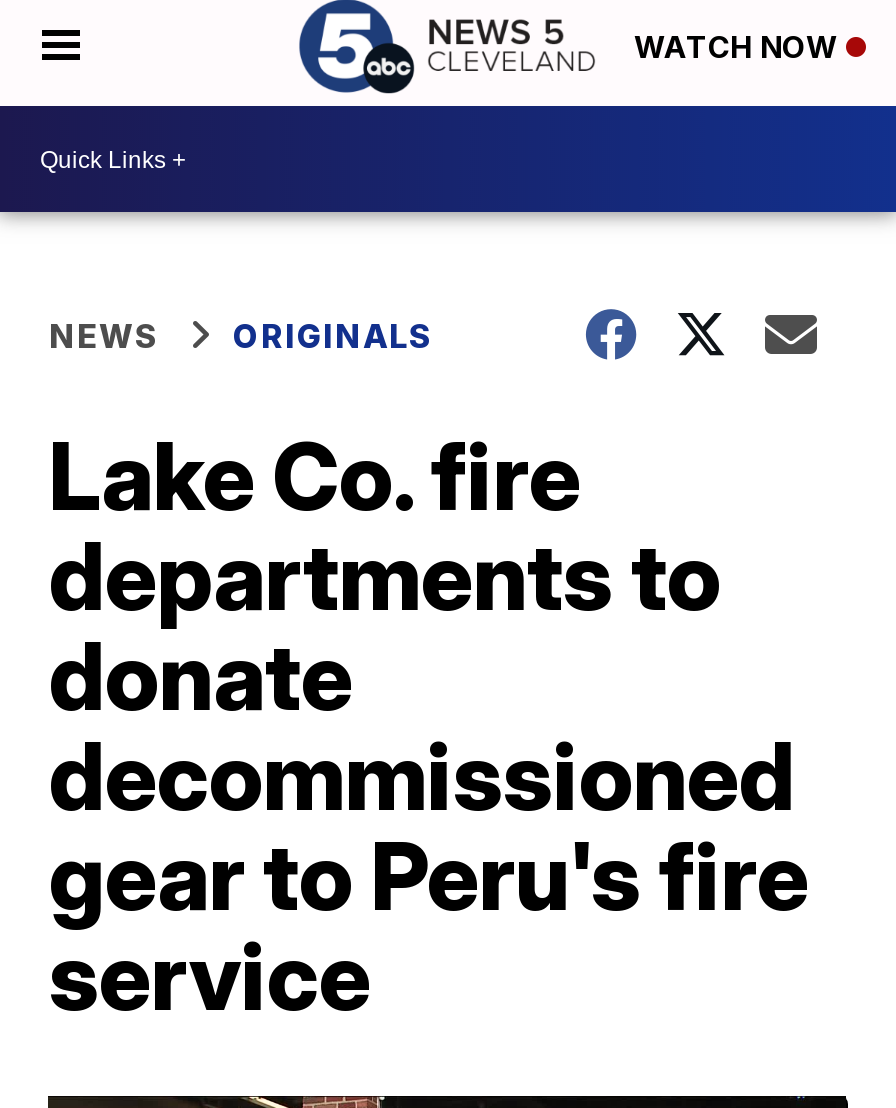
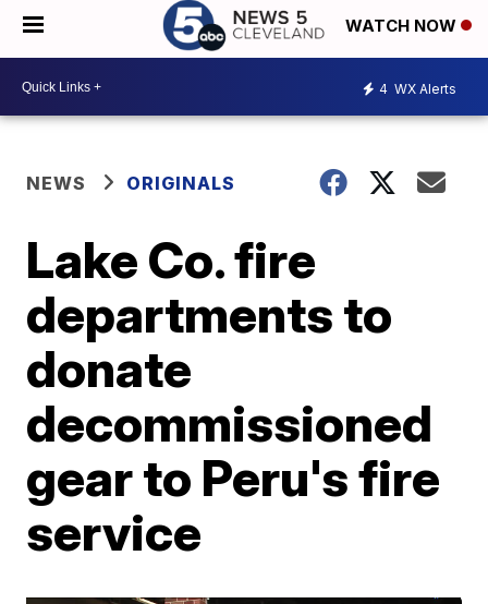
+ 4 WX Alerts
